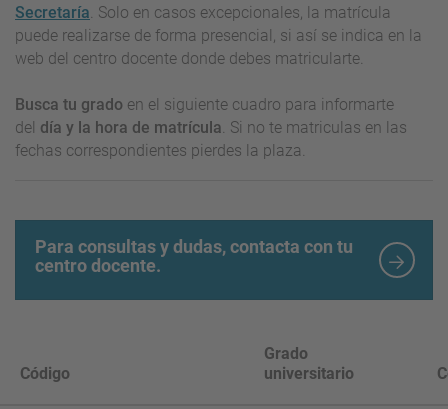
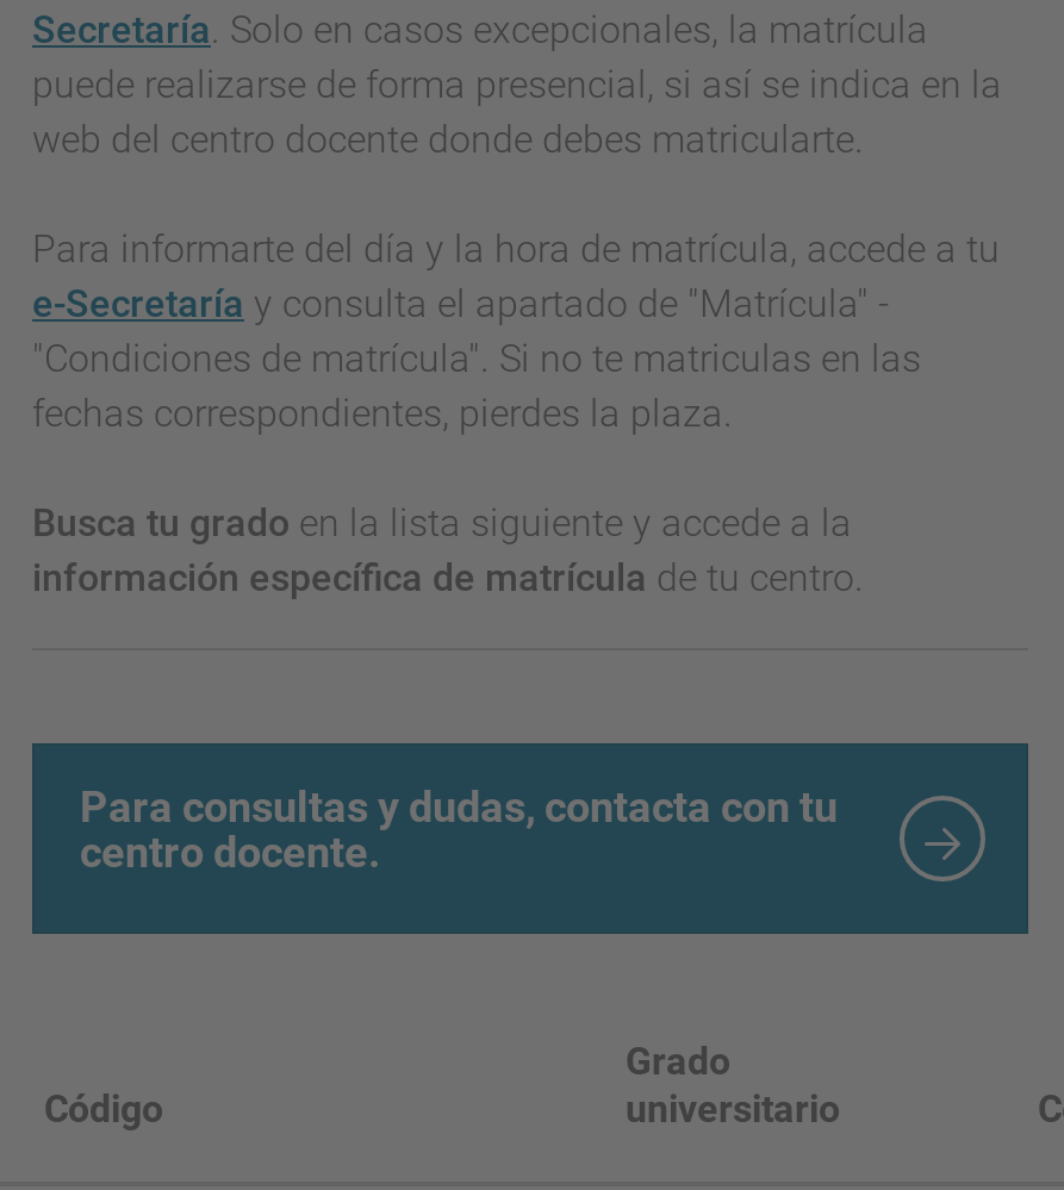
- Busca tu grado en el siguiente cuadro para informarte
- del día y la hora de matrícula. Si no te matriculas en las
- fechas correspondientes pierdes la plaza.
+ Para informarte del día y la hora de matrícula, accede a tu
+ e-Secretaría y consulta el apartado de "Matrícula" -
+ "Condiciones de matrícula". Si no te matriculas en las
+ fechas correspondientes, pierdes la plaza.
+ Busca tu grado en la lista siguiente y accede a la
+ información específica de matrícula de tu centro.
